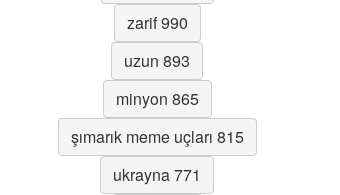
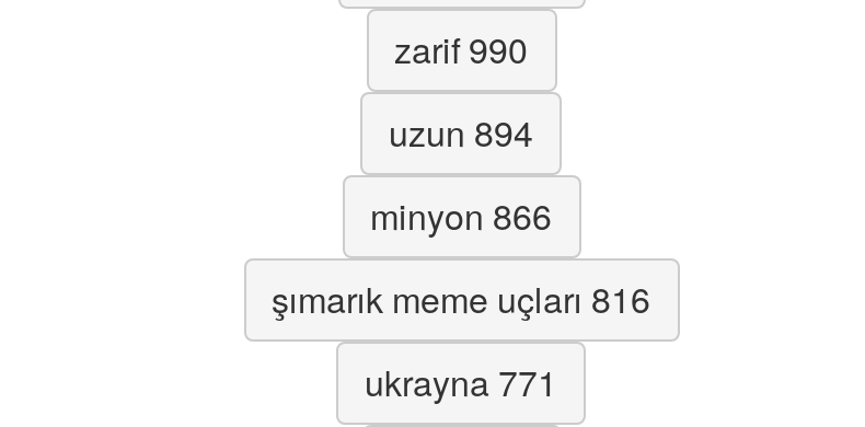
- uzun 893
+ uzun 894

- minyon 865
+ minyon 866

- şımarık meme uçları 815
+ şımarık meme uçları 816
